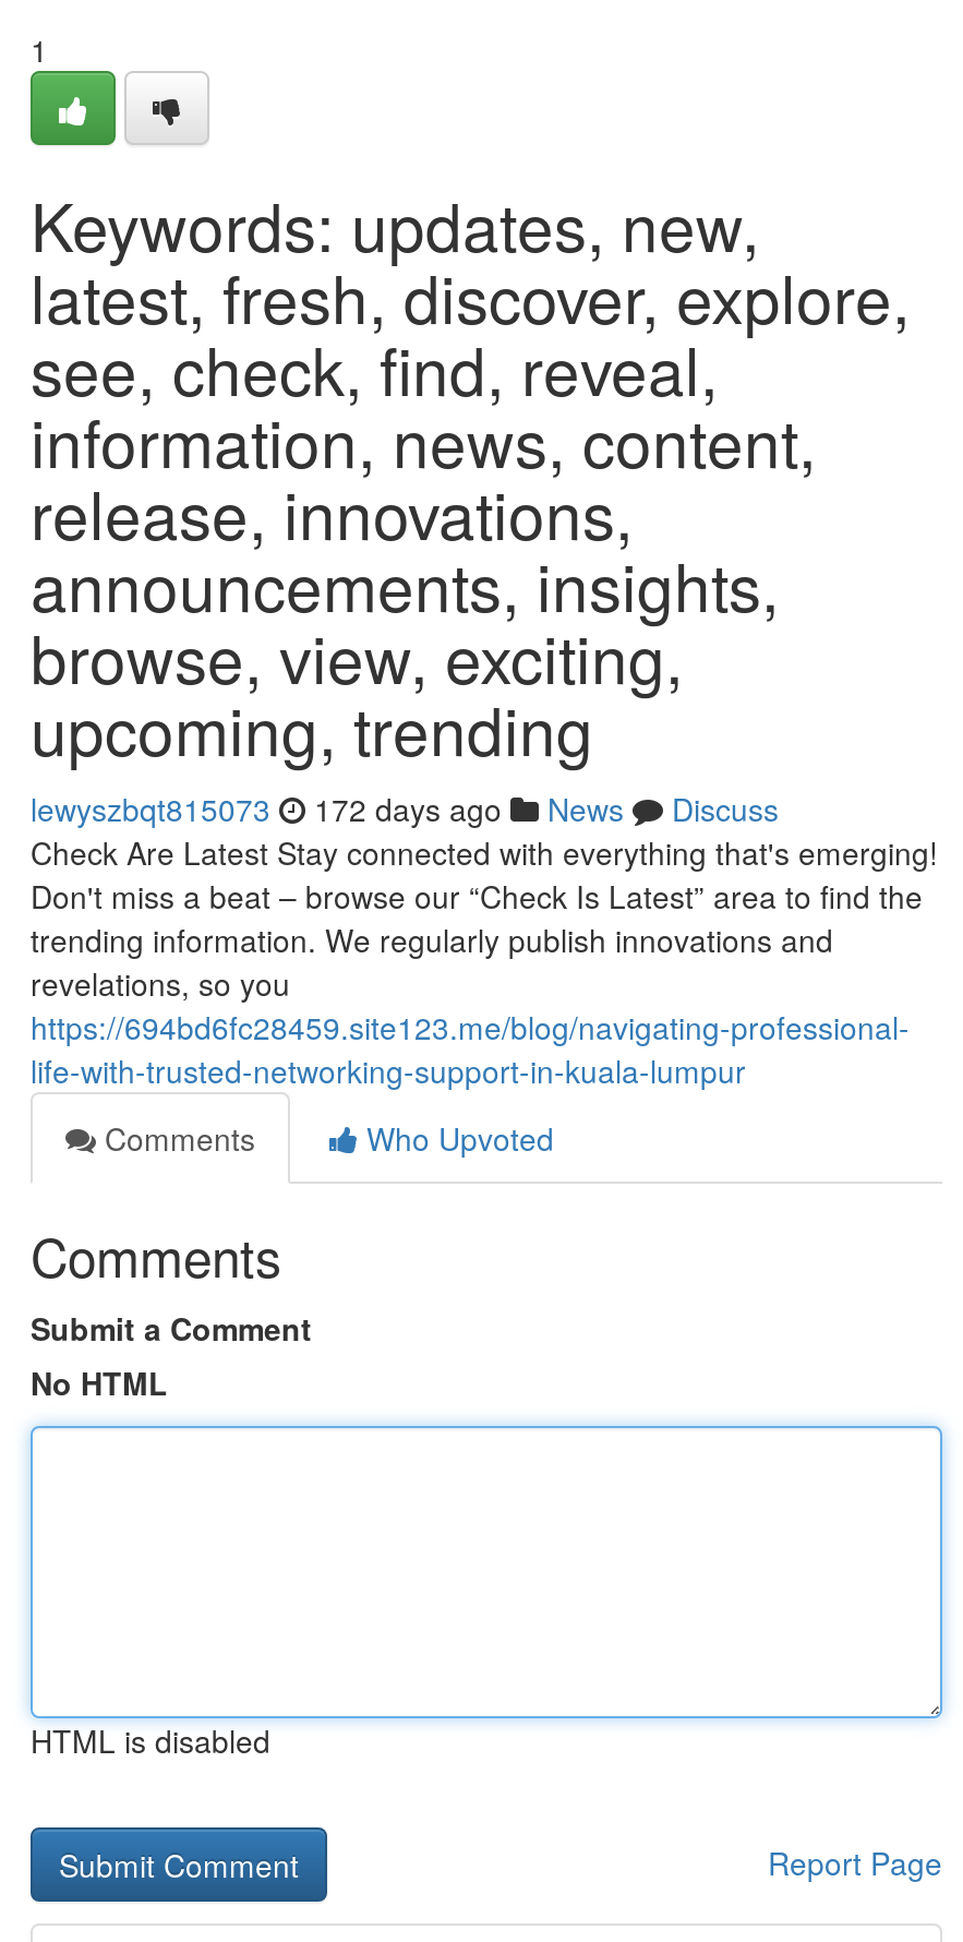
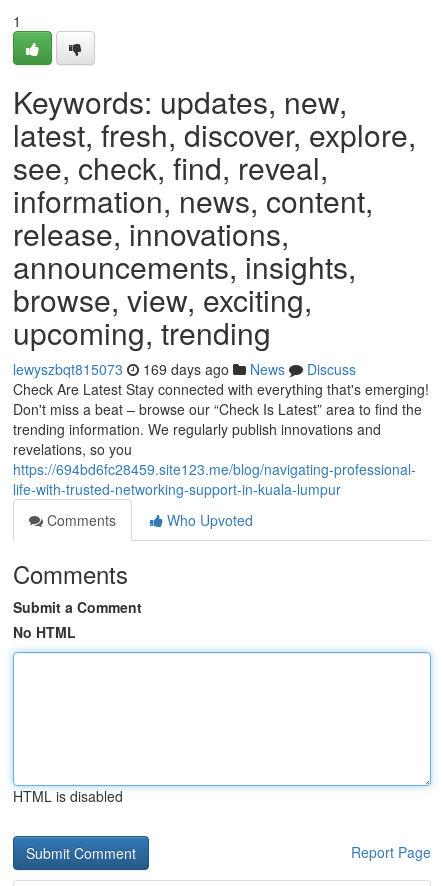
- lewyszbqt815073 172 days ago News Discuss
+ lewyszbqt815073 169 days ago News Discuss
